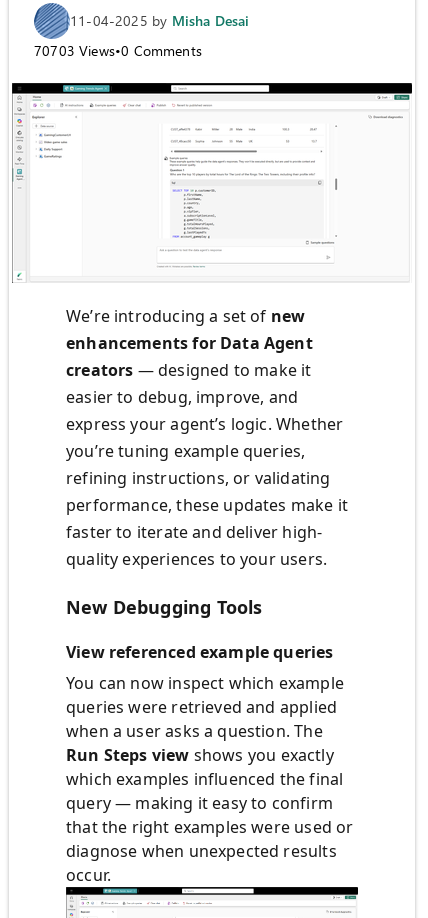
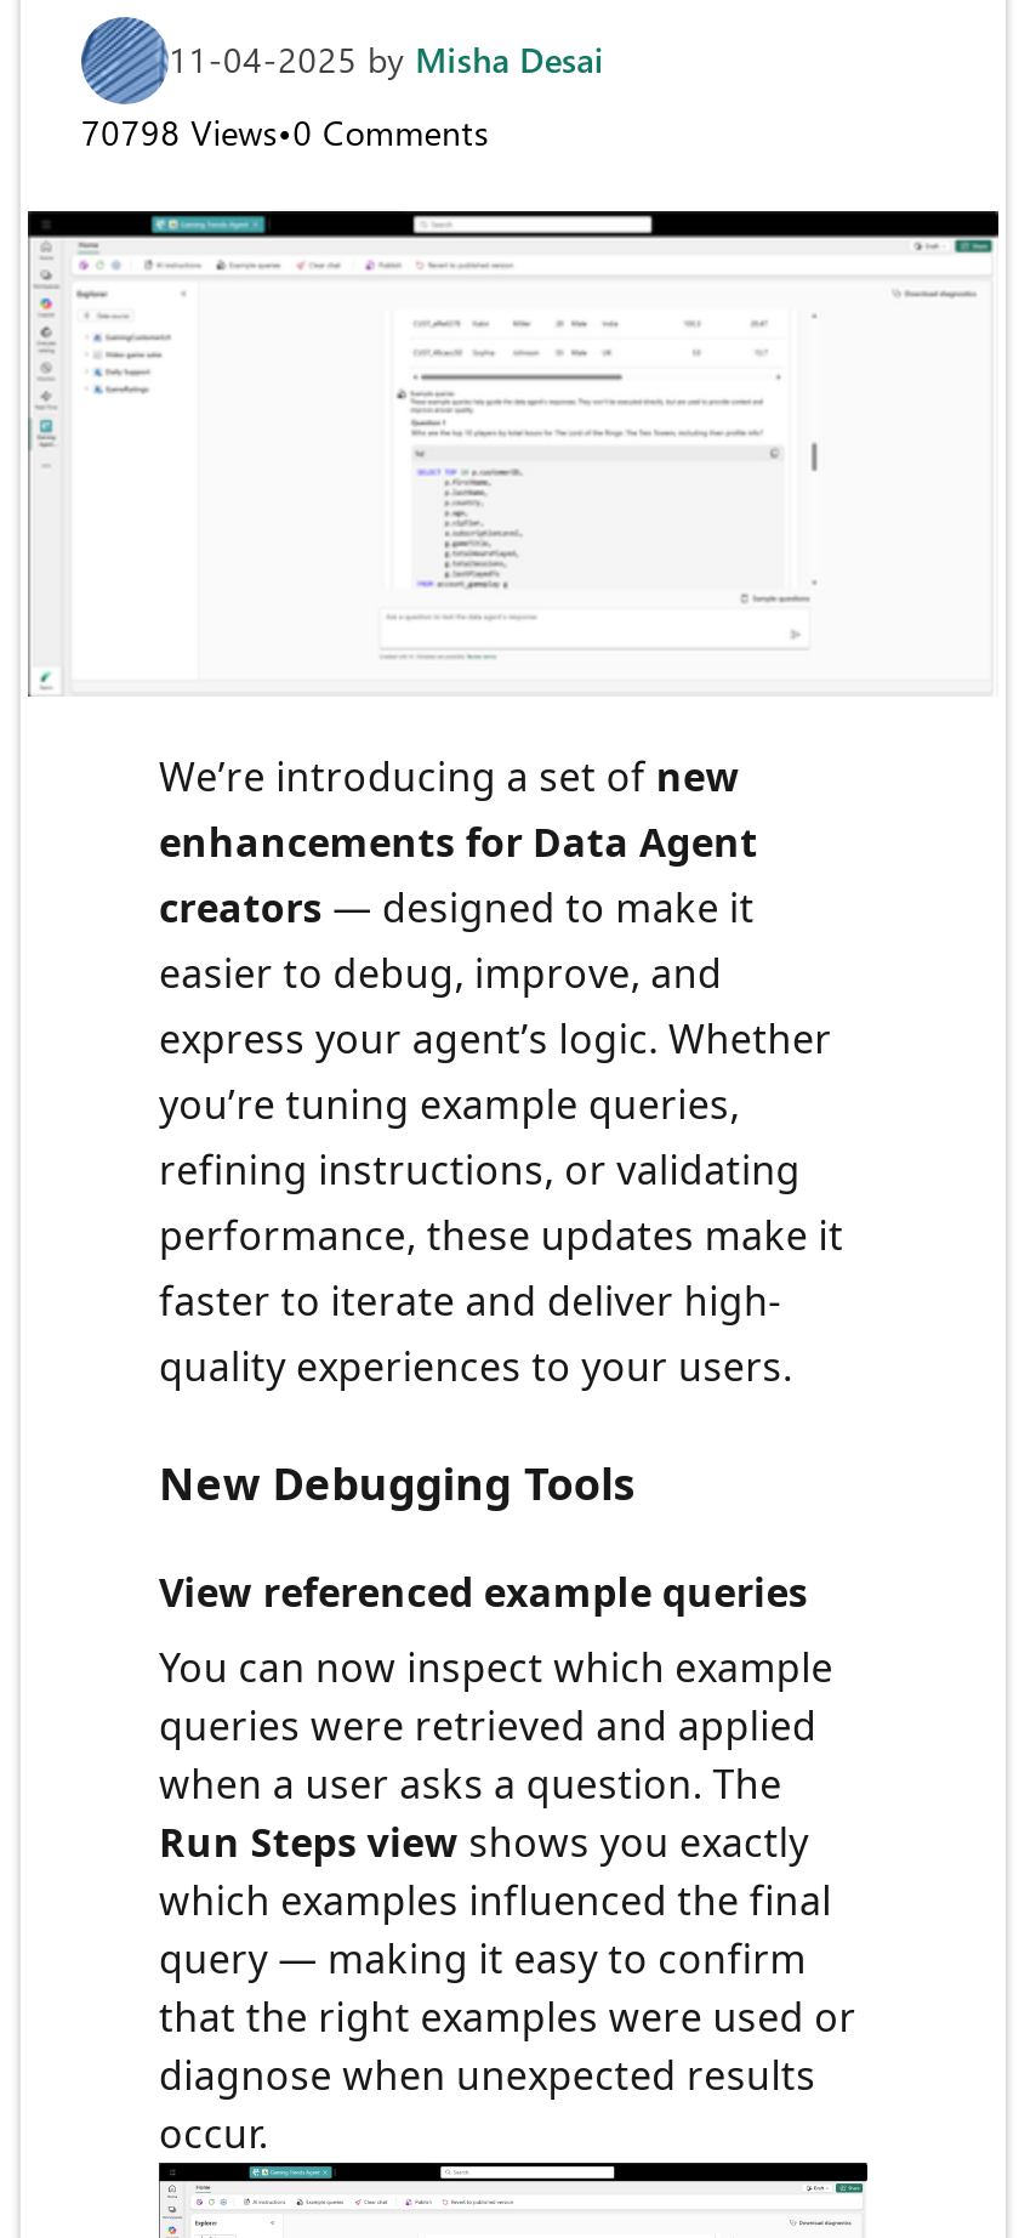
- 70703 Views•0 Comments
+ 70798 Views•0 Comments
